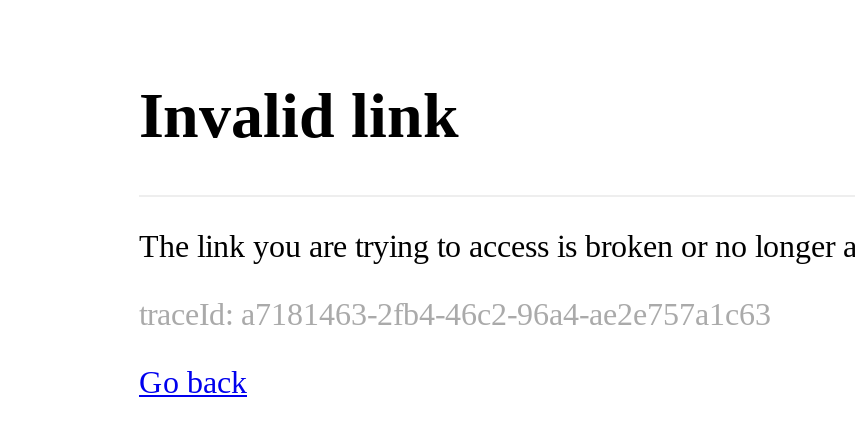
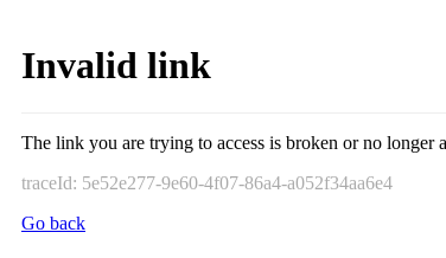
- traceId: a7181463-2fb4-46c2-96a4-ae2e757a1c63
+ traceId: 5e52e277-9e60-4f07-86a4-a052f34aa6e4
